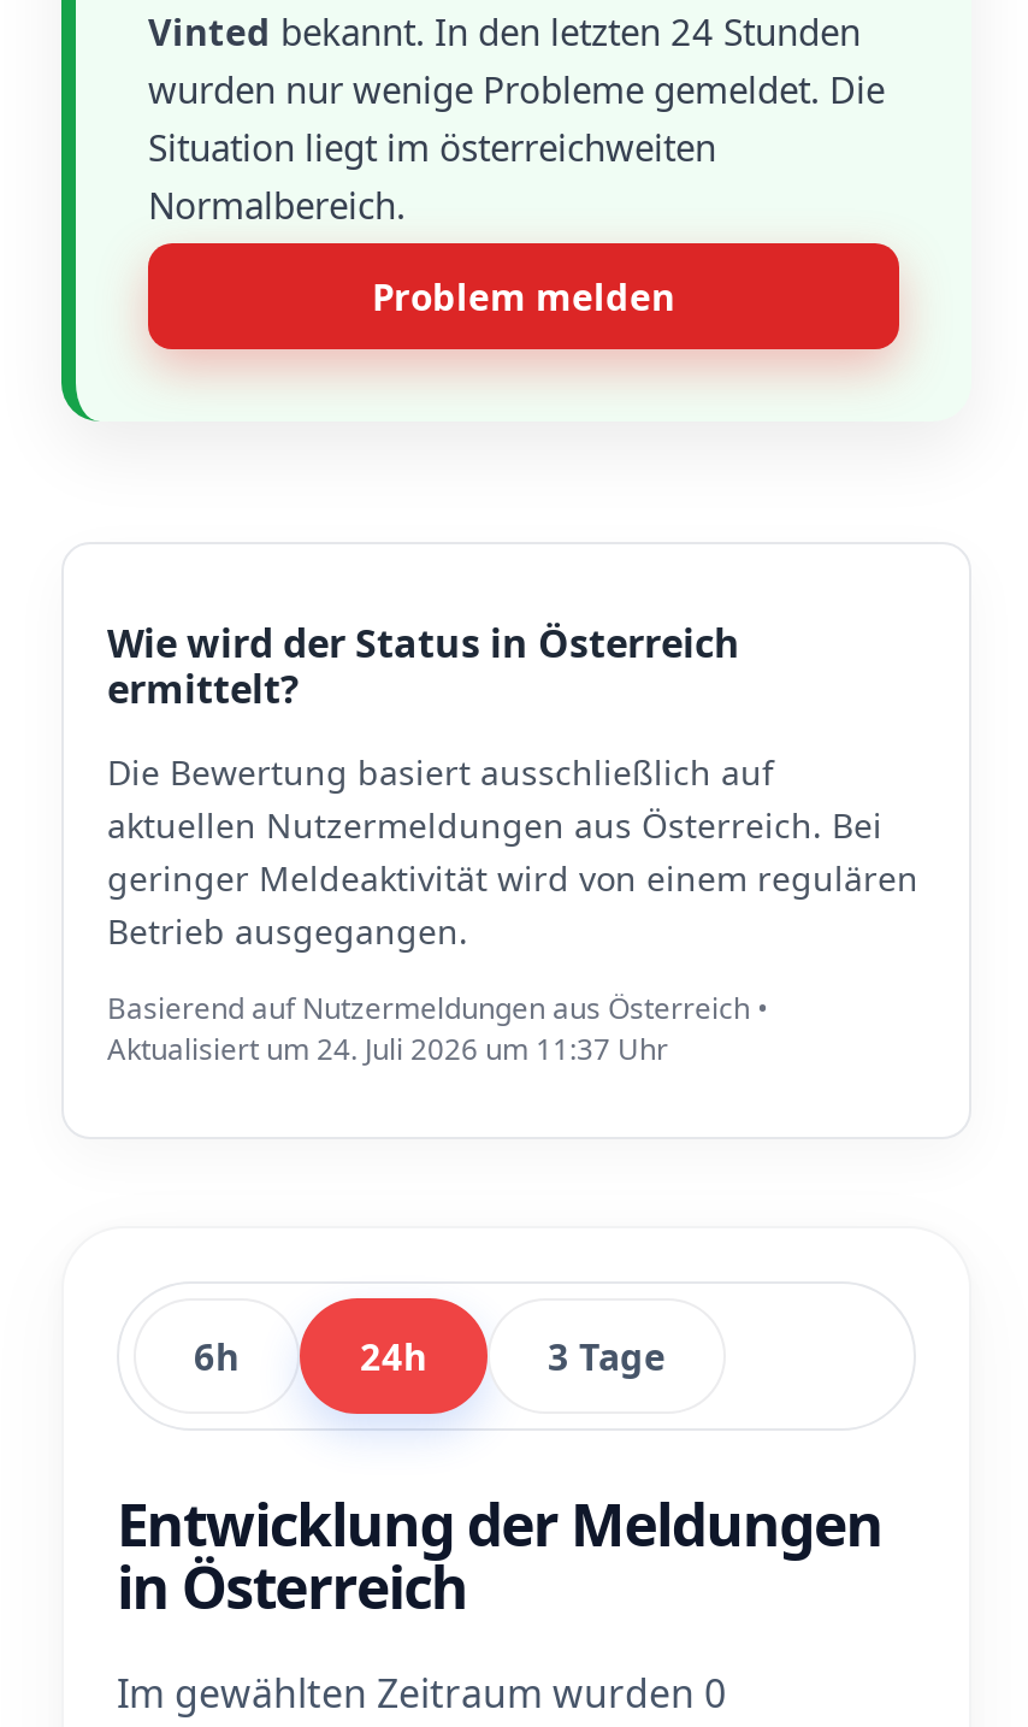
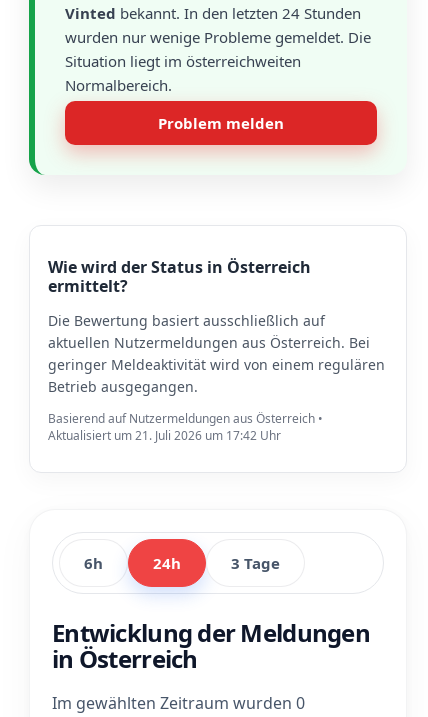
- Aktualisiert um 24. Juli 2026 um 11:37 Uhr
+ Aktualisiert um 21. Juli 2026 um 17:42 Uhr
